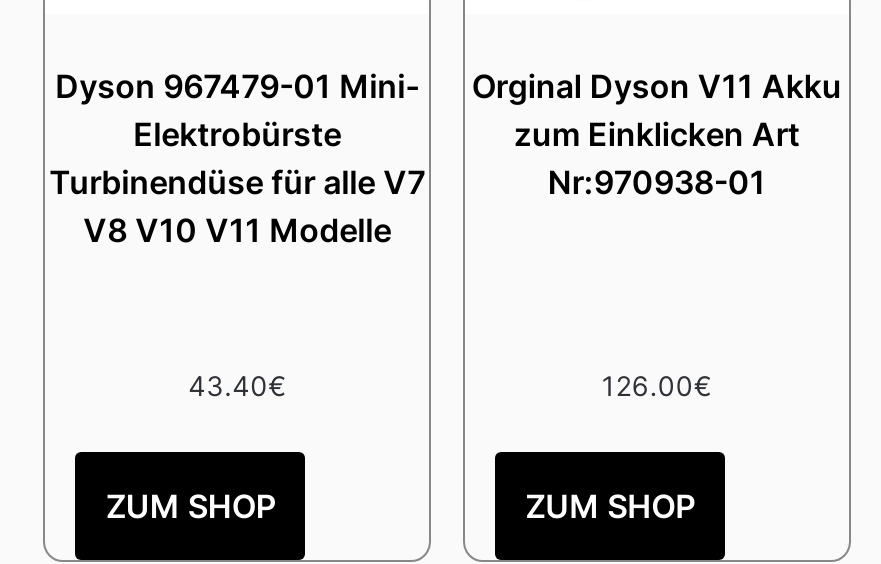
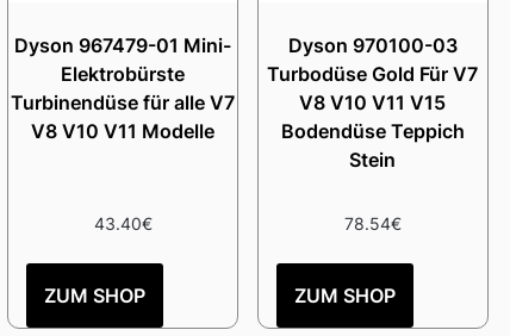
- Orginal Dyson V11 Akku
- zum Einklicken Art
- Nr:970938-01
+ Dyson 970100-03
+ Turbodüse Gold Für V7
+ V8 V10 V11 V15
+ Bodendüse Teppich
+ Stein

- 126.00€
+ 78.54€
